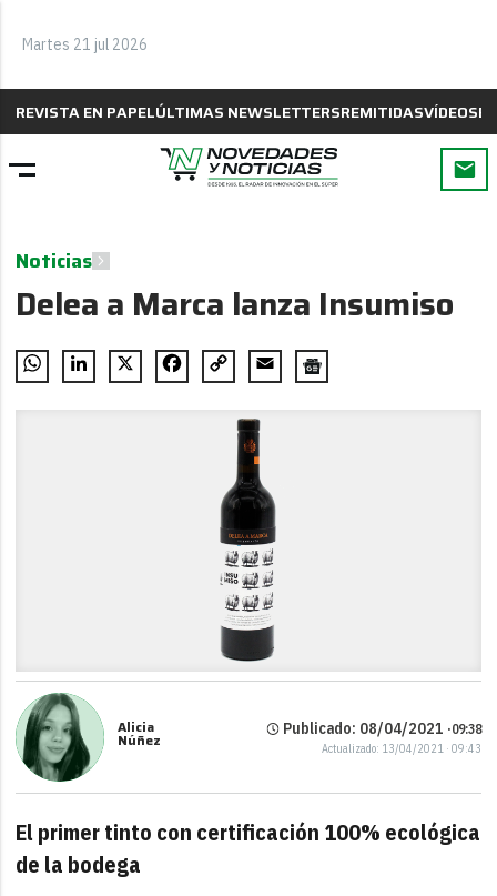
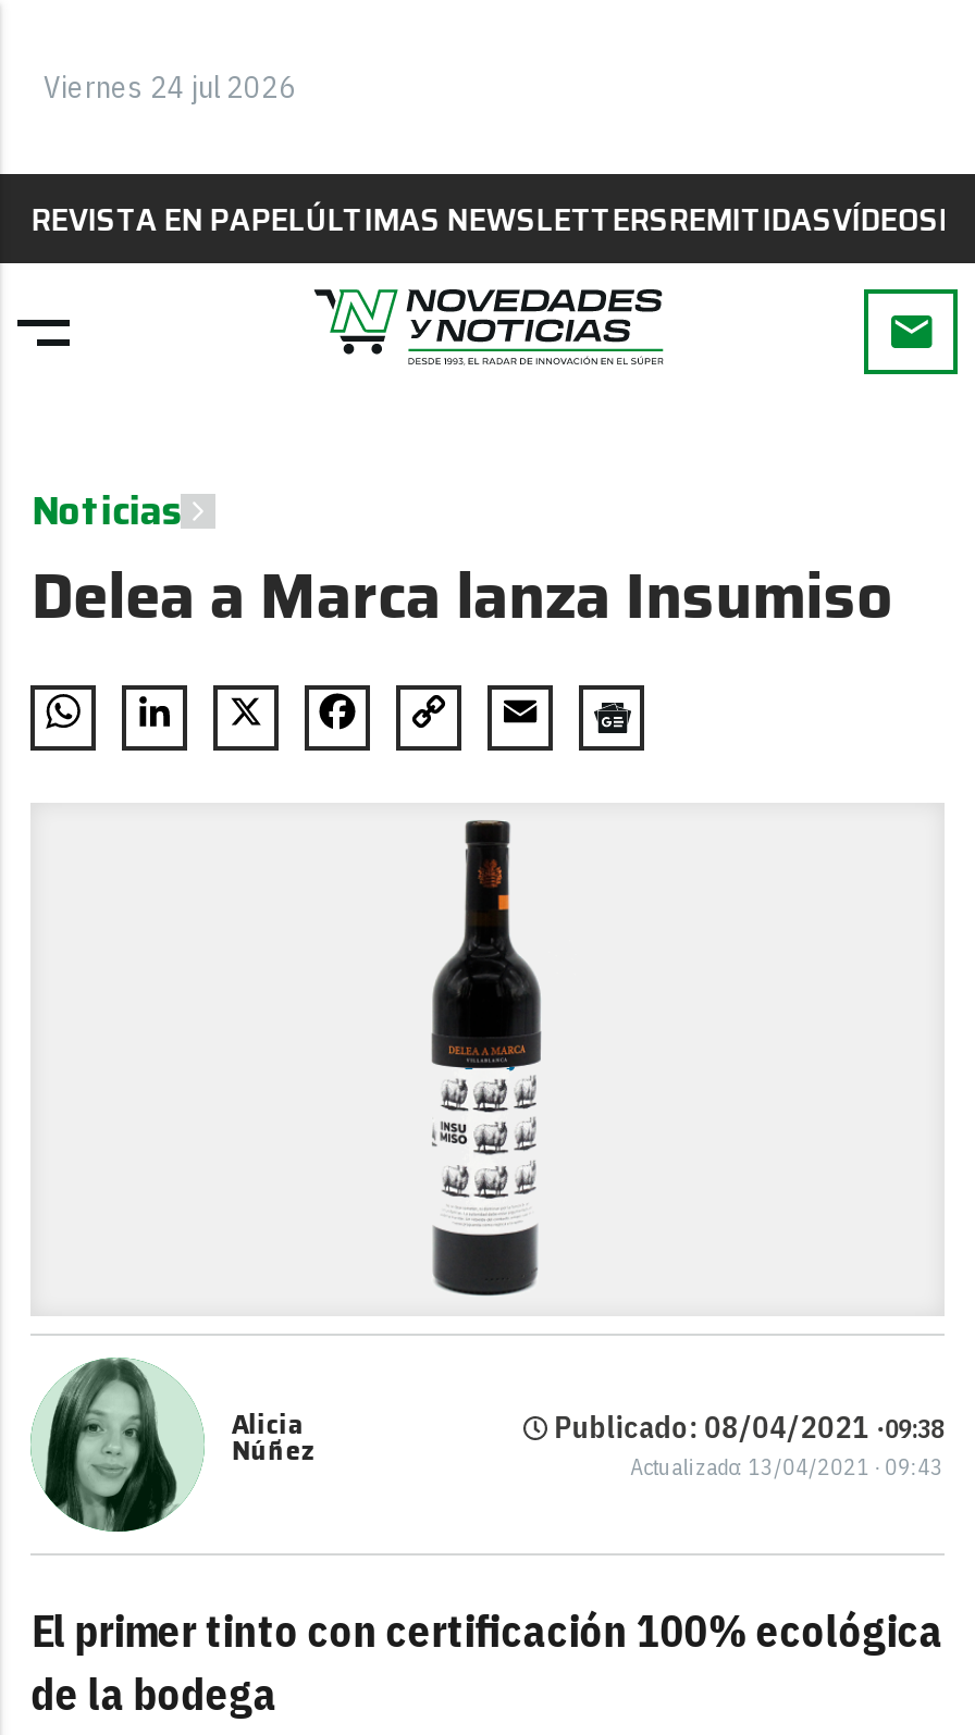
- Martes 21 jul 2026
+ Viernes 24 jul 2026
